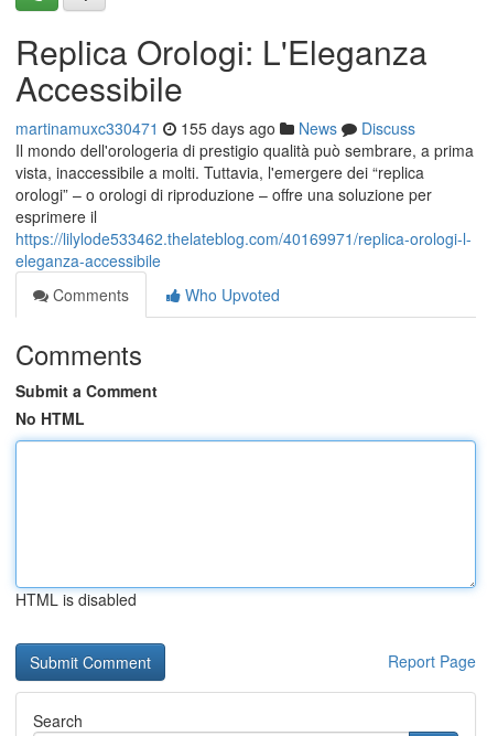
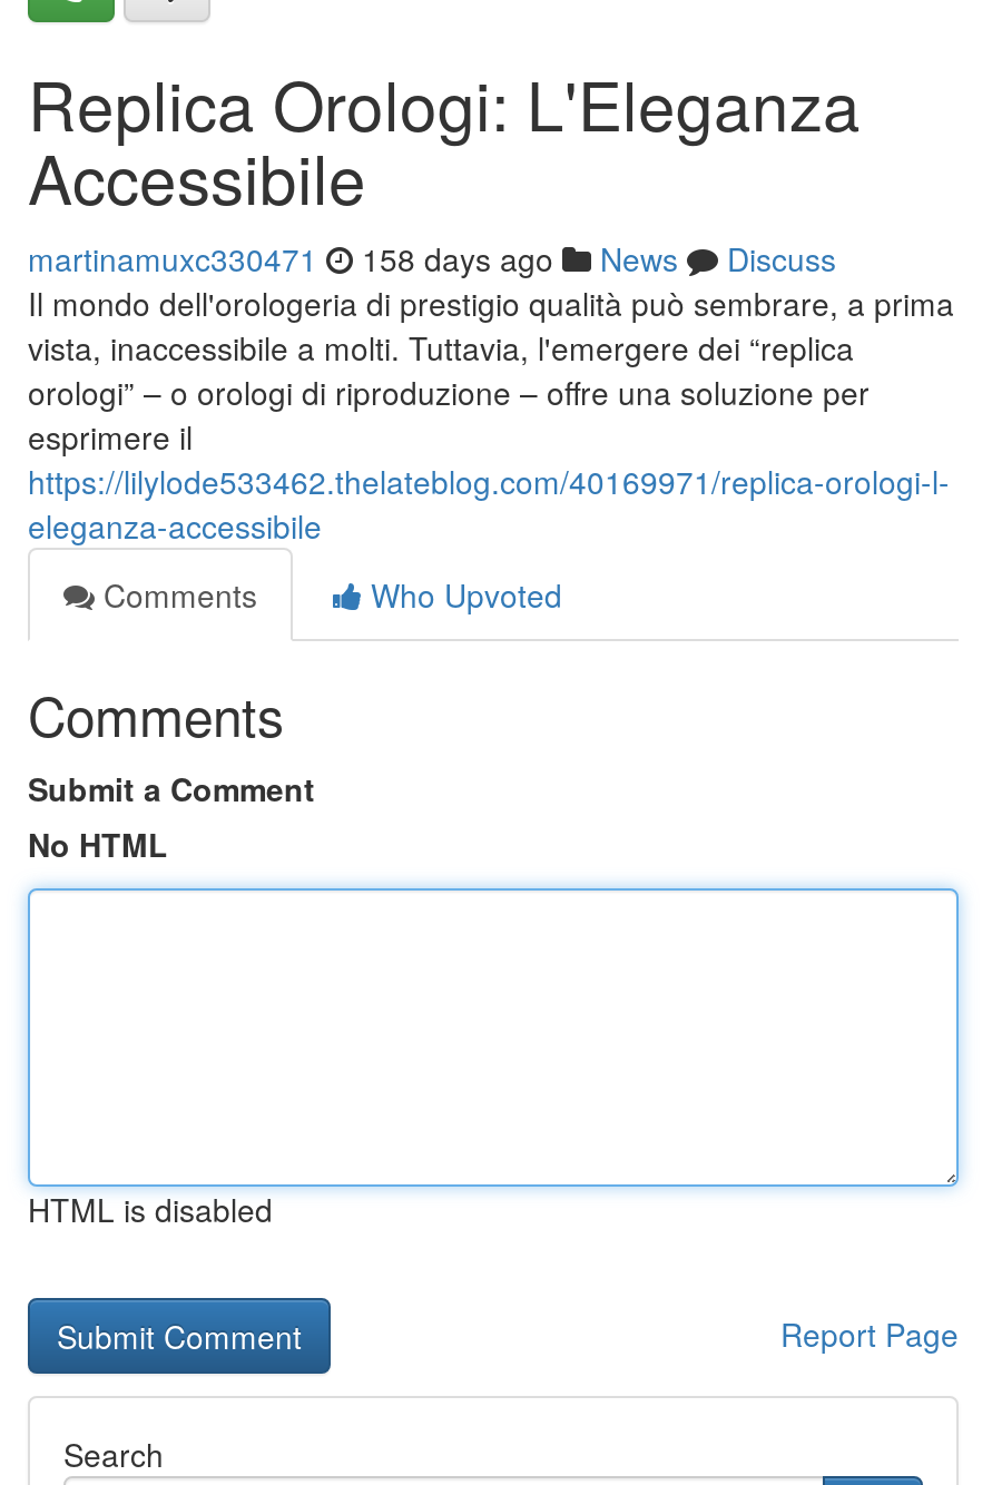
- martinamuxc330471 155 days ago News Discuss
+ martinamuxc330471 158 days ago News Discuss
